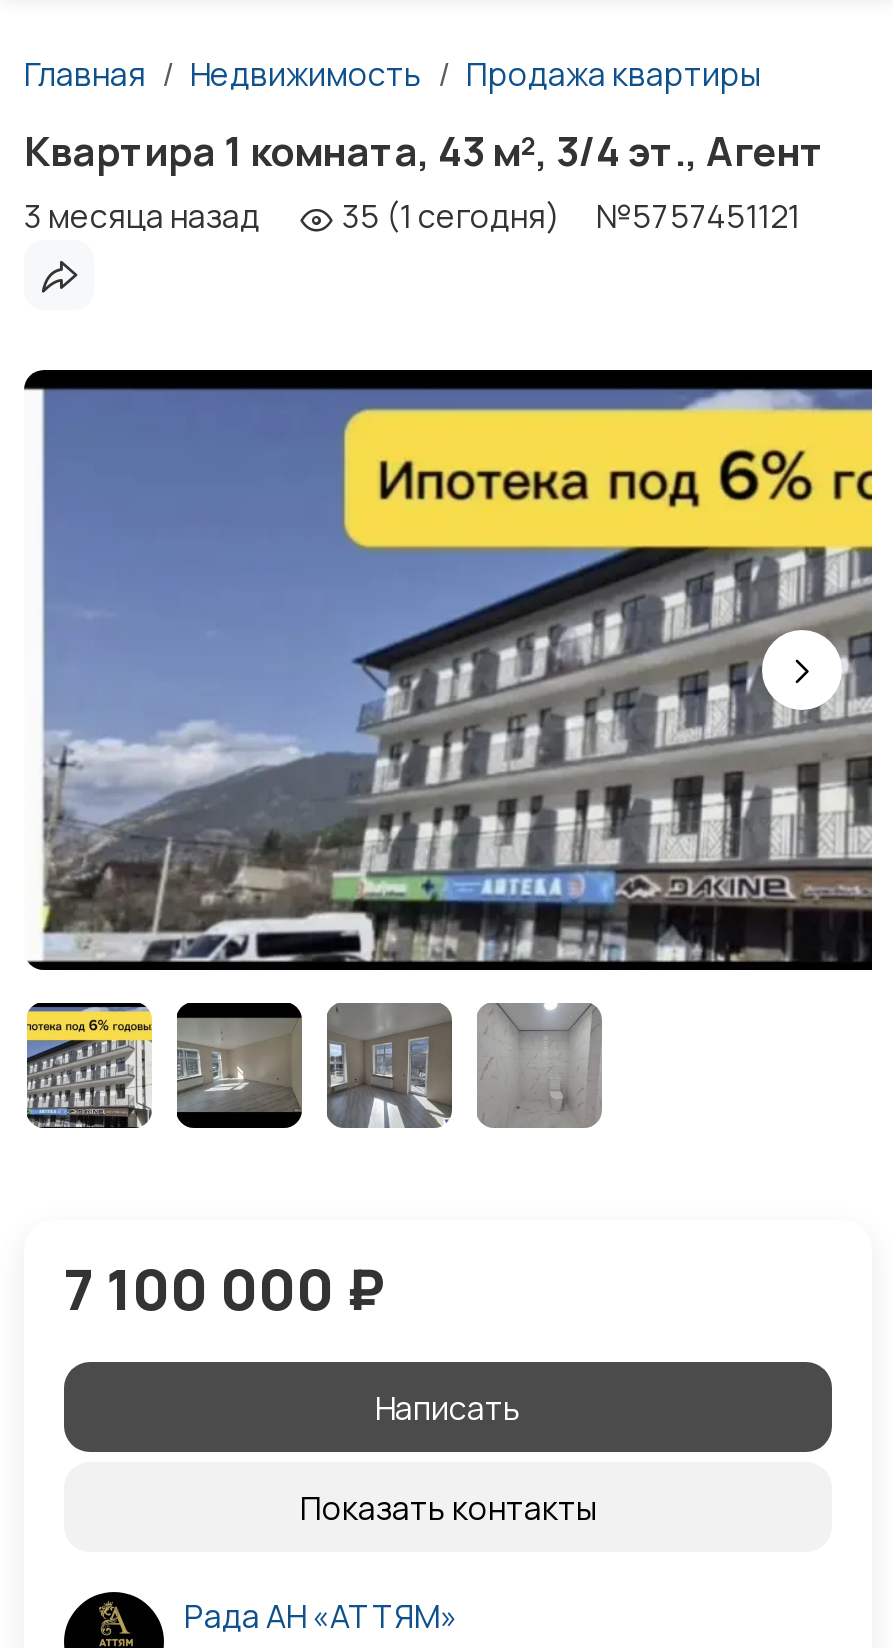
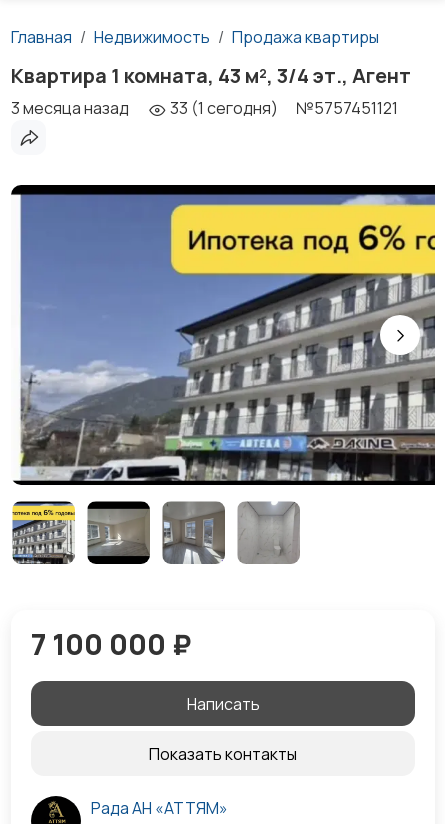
- 3 месяца назад 35 (1 сегодня) №5757451121
+ 3 месяца назад 33 (1 сегодня) №5757451121
